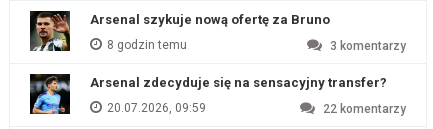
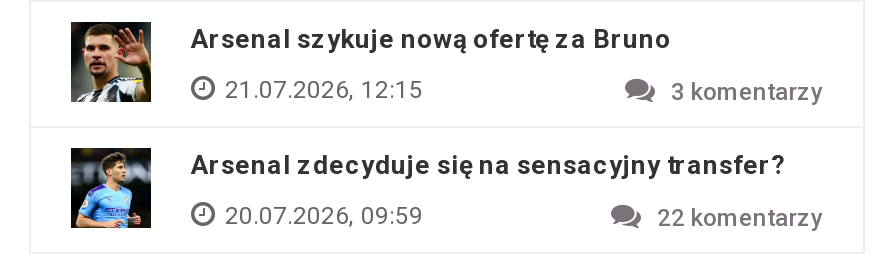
- 8 godzin temu
+ 21.07.2026, 12:15
